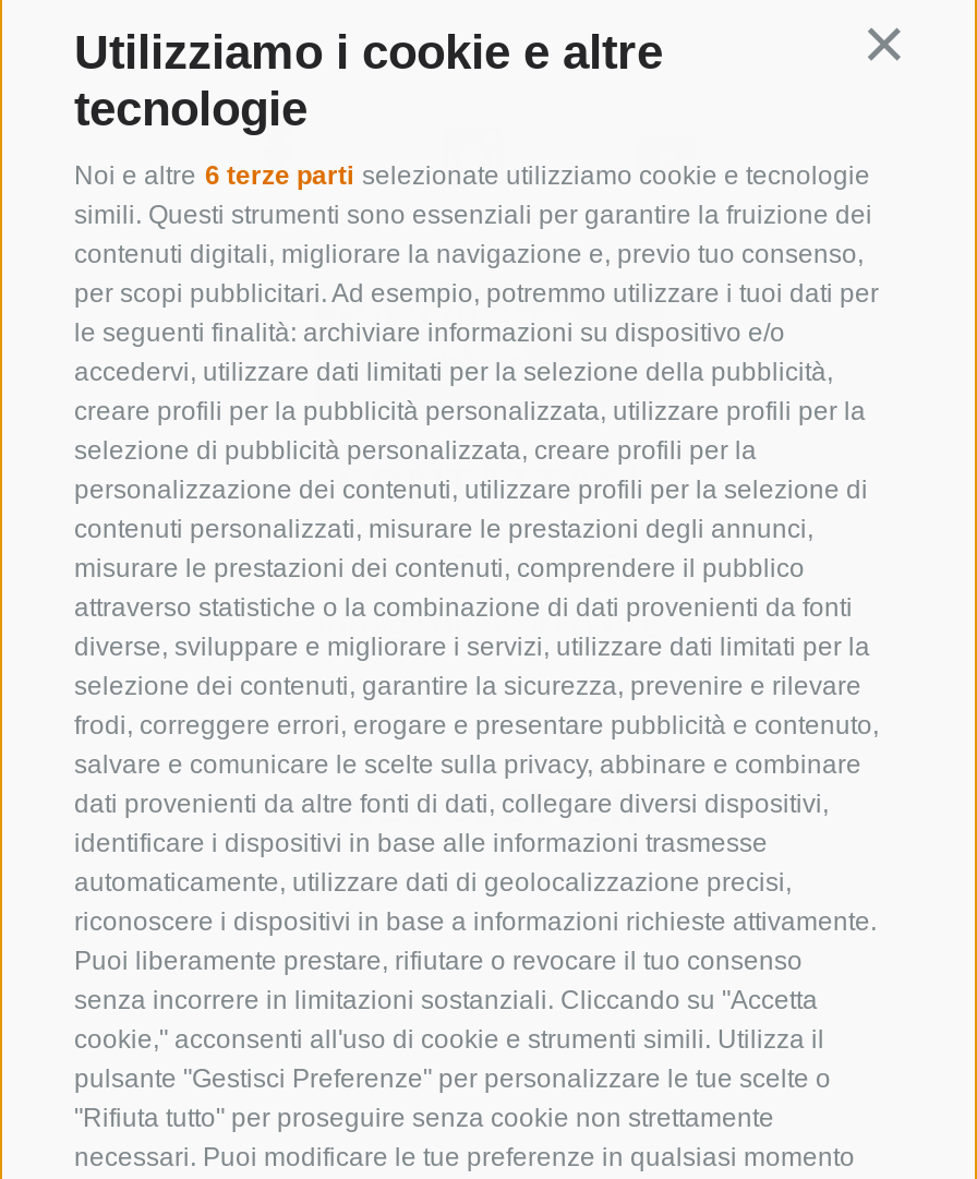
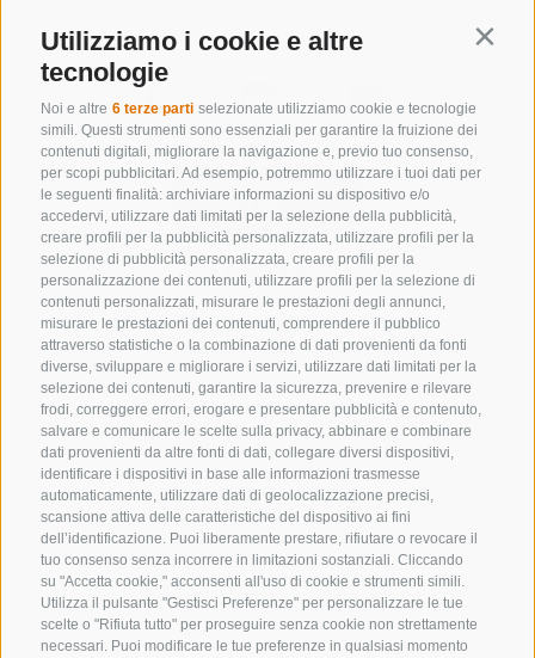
- riconoscere i dispositivi in base a informazioni richieste attivamente.
- Puoi liberamente prestare, rifiutare o revocare il tuo consenso
- senza incorrere in limitazioni sostanziali. Cliccando su "Accetta
- cookie," acconsenti all'uso di cookie e strumenti simili. Utilizza il
- pulsante "Gestisci Preferenze" per personalizzare le tue scelte o
- "Rifiuta tutto" per proseguire senza cookie non strettamente
+ scansione attiva delle caratteristiche del dispositivo ai fini
+ dell’identificazione. Puoi liberamente prestare, rifiutare o revocare il
+ tuo consenso senza incorrere in limitazioni sostanziali. Cliccando
+ su "Accetta cookie," acconsenti all'uso di cookie e strumenti simili.
+ Utilizza il pulsante "Gestisci Preferenze" per personalizzare le tue
+ scelte o "Rifiuta tutto" per proseguire senza cookie non strettamente
